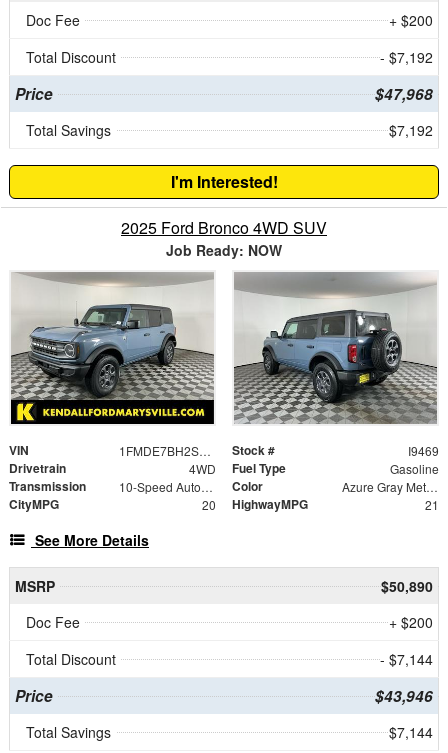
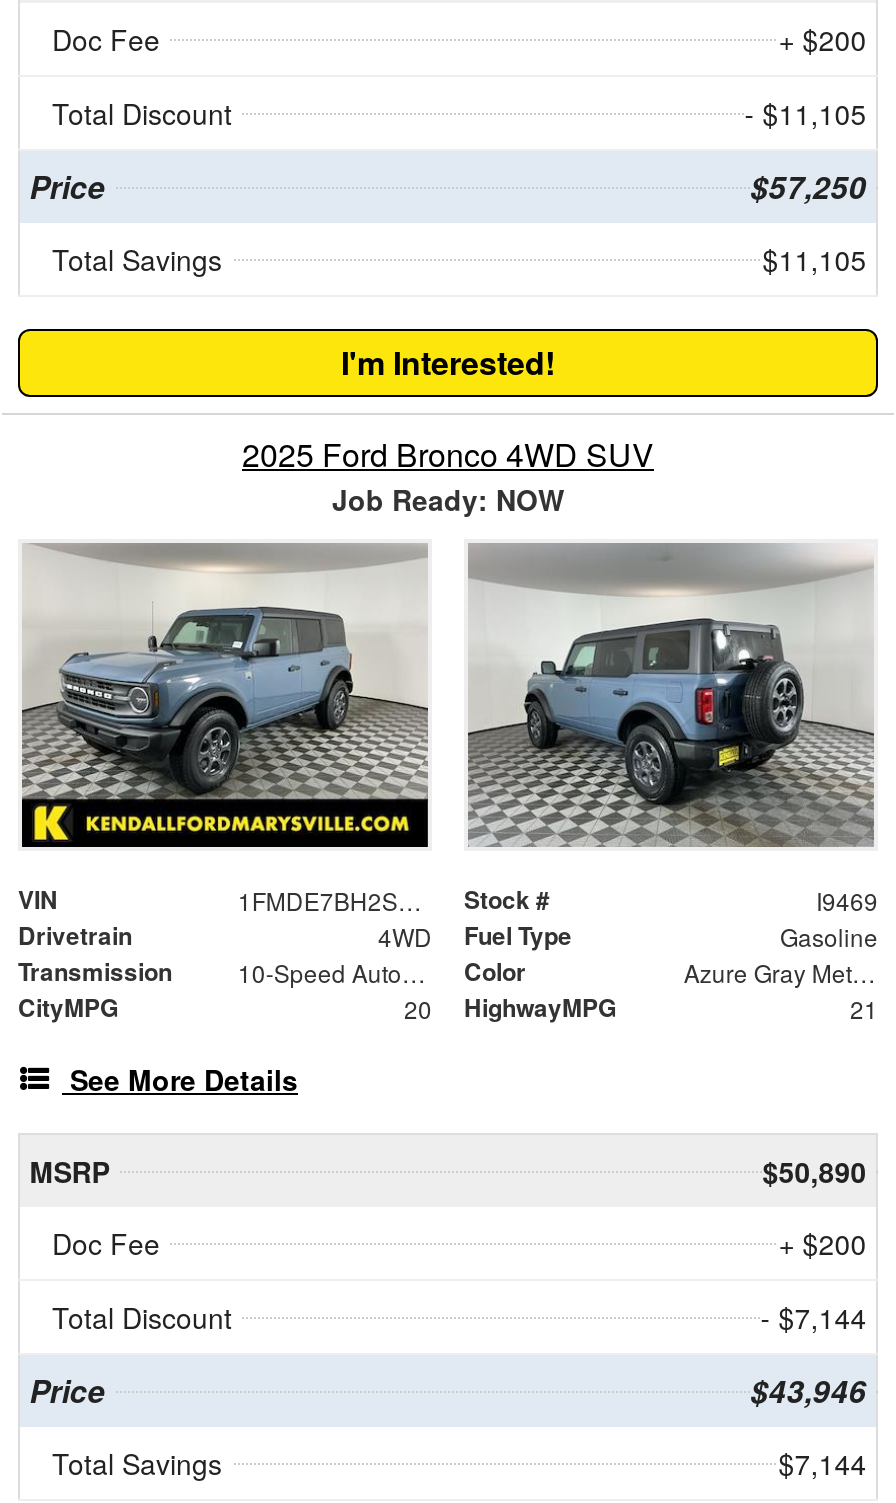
- - $7,192
+ - $11,105

- $47,968
+ $57,250

- $7,192
+ $11,105
